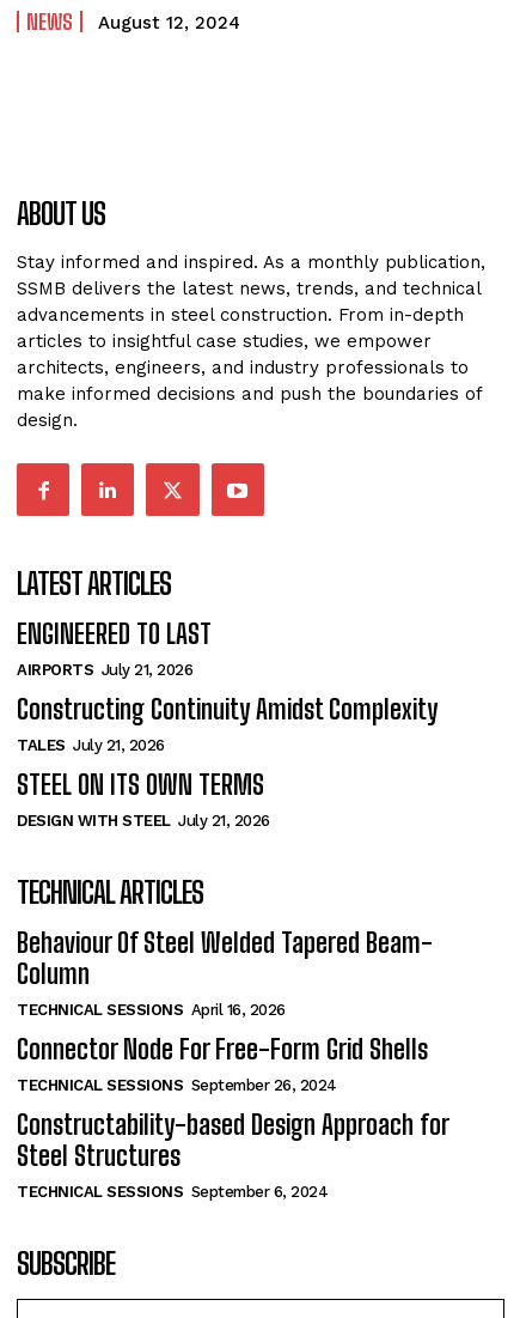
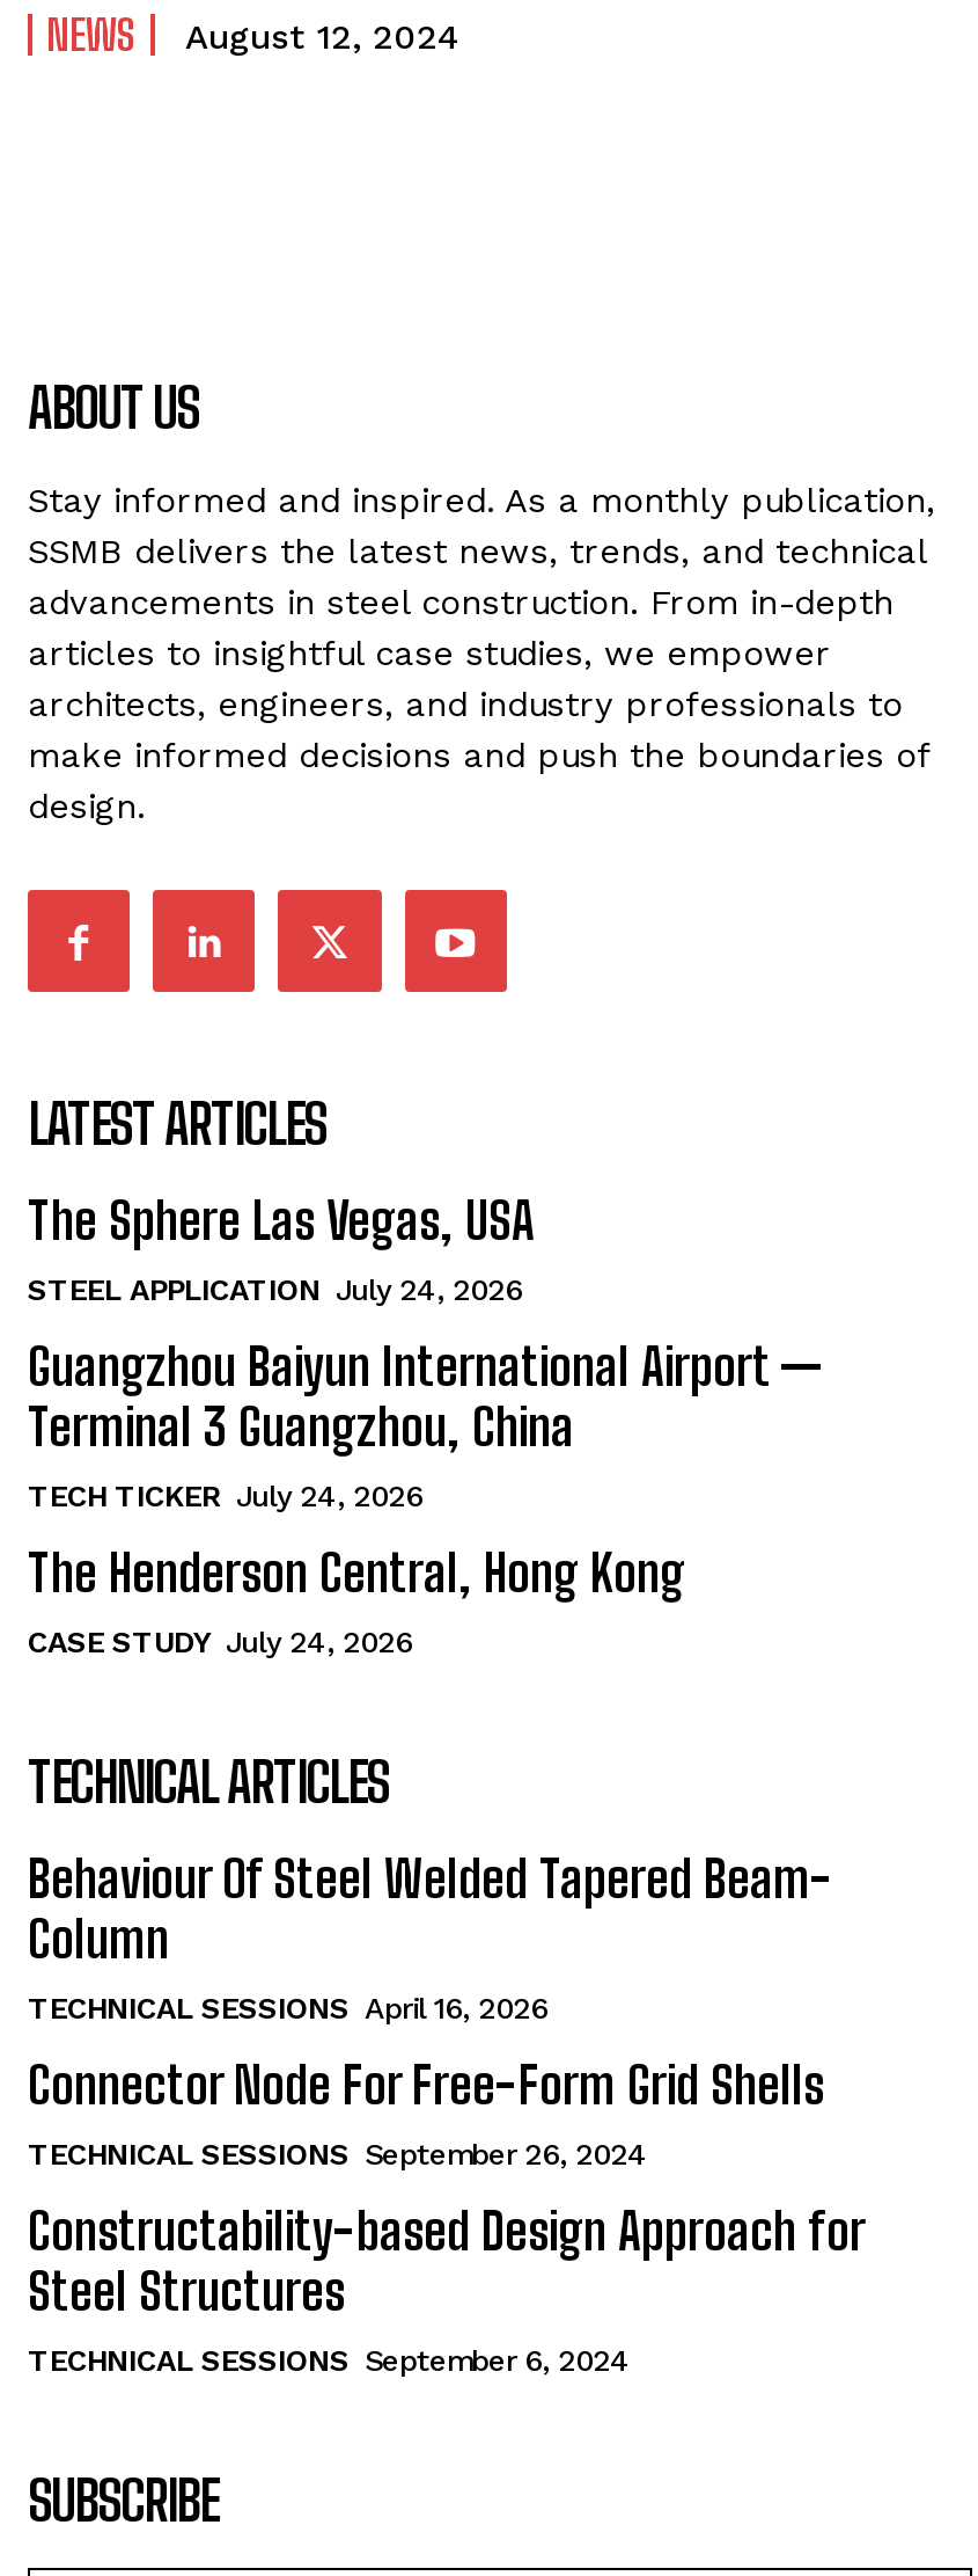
- ENGINEERED TO LAST
- AIRPORTS July 21, 2026
- Constructing Continuity Amidst Complexity
- TALES July 21, 2026
- STEEL ON ITS OWN TERMS
- DESIGN WITH STEEL July 21, 2026
+ The Sphere Las Vegas, USA
+ STEEL APPLICATION July 24, 2026
+ Guangzhou Baiyun International Airport —
+ Terminal 3 Guangzhou, China
+ TECH TICKER July 24, 2026
+ The Henderson Central, Hong Kong
+ CASE STUDY July 24, 2026
